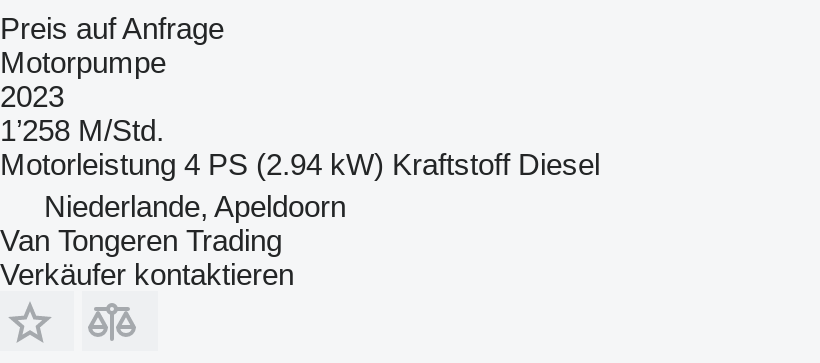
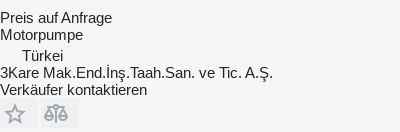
- 2023
- 1’258 M/Std.
- Motorleistung 4 PS (2.94 kW) Kraftstoff Diesel
- Niederlande, Apeldoorn
- Van Tongeren Trading
+ Türkei
+ 3Kare Mak.End.İnş.Taah.San. ve Tic. A.Ş.
